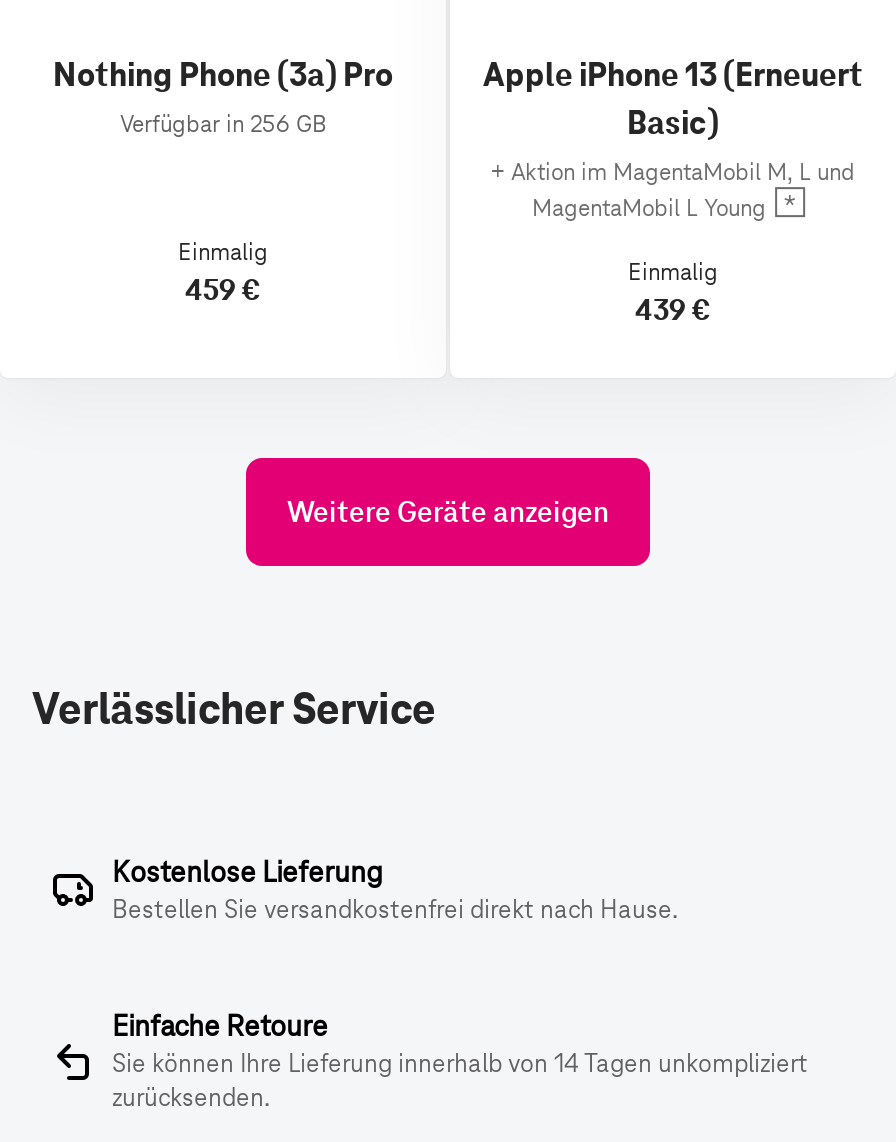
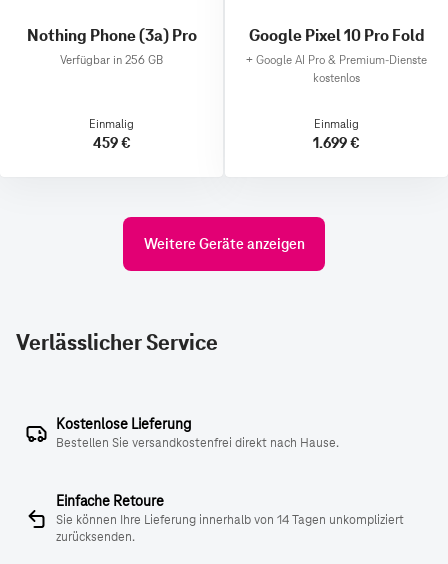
- Apple iPhone 13 (Erneuert
- Basic)
- + Aktion im MagentaMobil M, L und
- MagentaMobil L Young
+ Google Pixel 10 Pro Fold
+ + Google AI Pro & Premium-Dienste
+ kostenlos

- 439 €
+ 1.699 €
